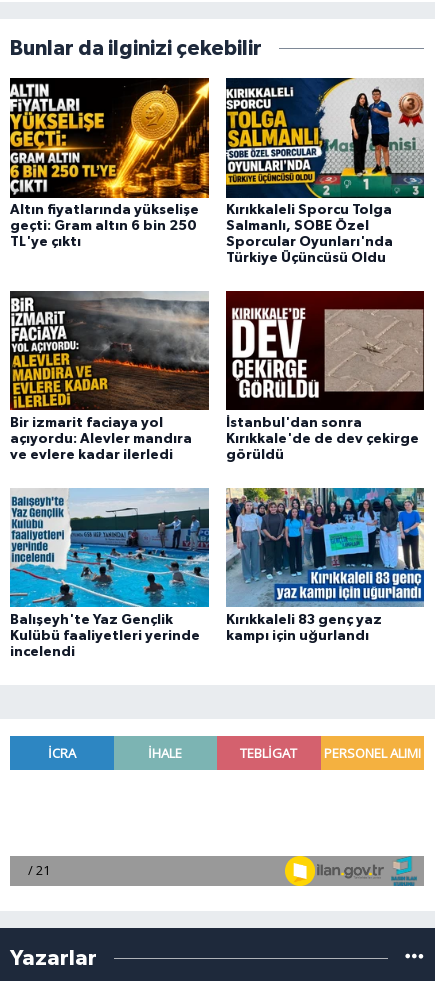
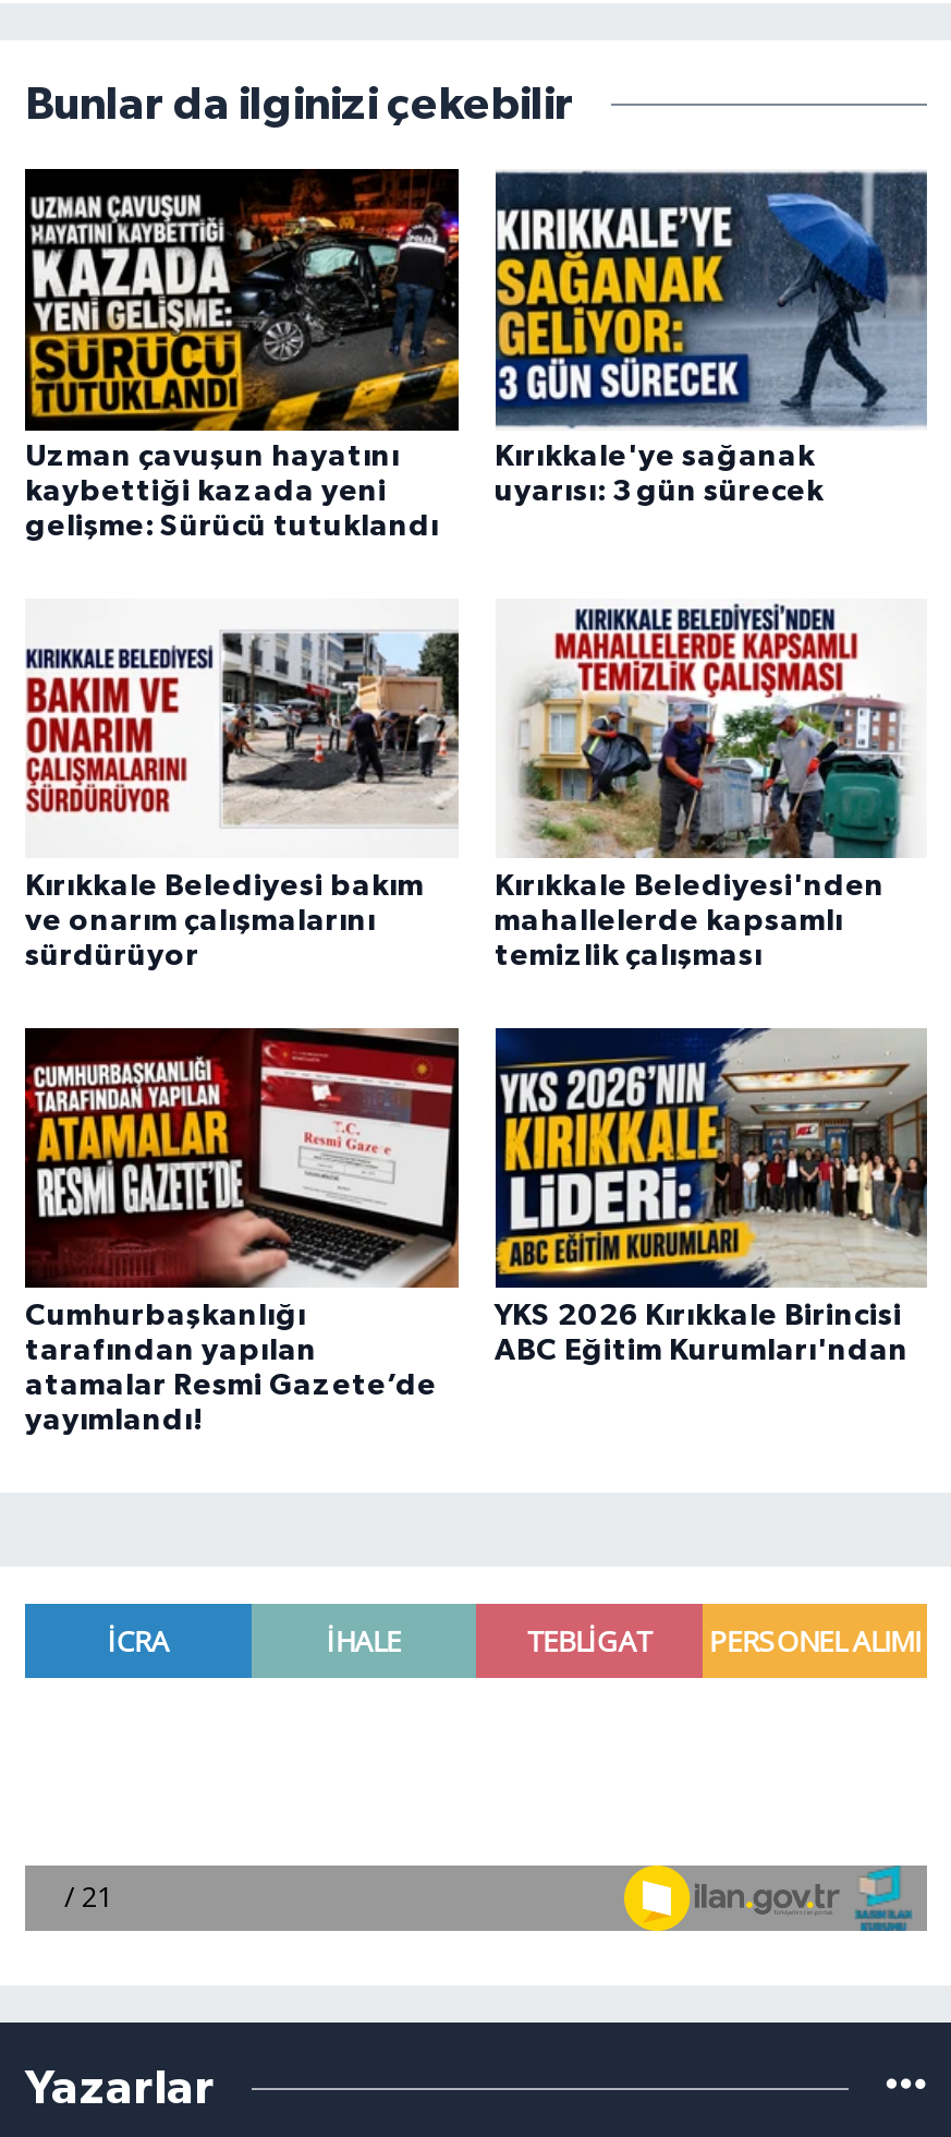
- [image]
- Altın fiyatlarında yükselişe
- geçti: Gram altın 6 bin 250
- TL'ye çıktı
+ [image]
+ Uzman çavuşun hayatını
+ kaybettiği kazada yeni
+ gelişme: Sürücü tutuklandı

- [image]
- Kırıkkaleli Sporcu Tolga
- Salmanlı, SOBE Özel
- Sporcular Oyunları'nda
- Türkiye Üçüncüsü Oldu
+ [image]
+ Kırıkkale'ye sağanak
+ uyarısı: 3 gün sürecek

- [image]
- İstanbul'dan sonra
- Kırıkkale'de de dev çekirge
- görüldü
+ [image]
+ Kırıkkale Belediyesi'nden
+ mahallelerde kapsamlı
+ temizlik çalışması

- [image]
- Bir izmarit faciaya yol
- açıyordu: Alevler mandıra
- ve evlere kadar ilerledi
+ [image]
+ Kırıkkale Belediyesi bakım
+ ve onarım çalışmalarını
+ sürdürüyor

- [image]
- Balışeyh'te Yaz Gençlik
- Kulübü faaliyetleri yerinde
- incelendi
+ [image]
+ Cumhurbaşkanlığı
+ tarafından yapılan
+ atamalar Resmi Gazete’de
+ yayımlandı!

- [image]
- Kırıkkaleli 83 genç yaz
- kampı için uğurlandı
+ [image]
+ YKS 2026 Kırıkkale Birincisi
+ ABC Eğitim Kurumları'ndan
